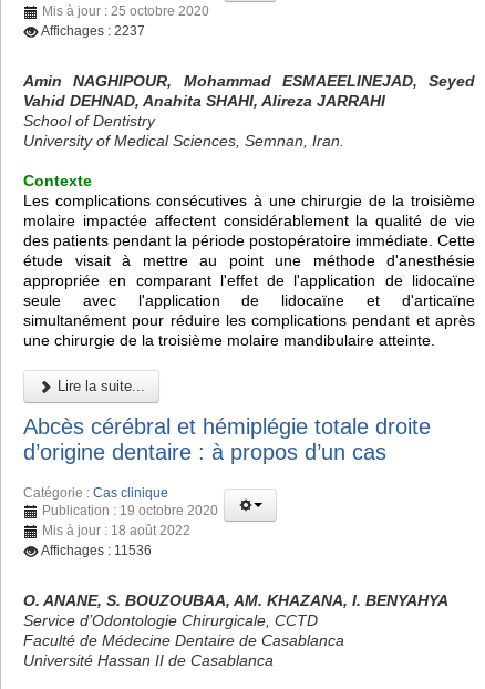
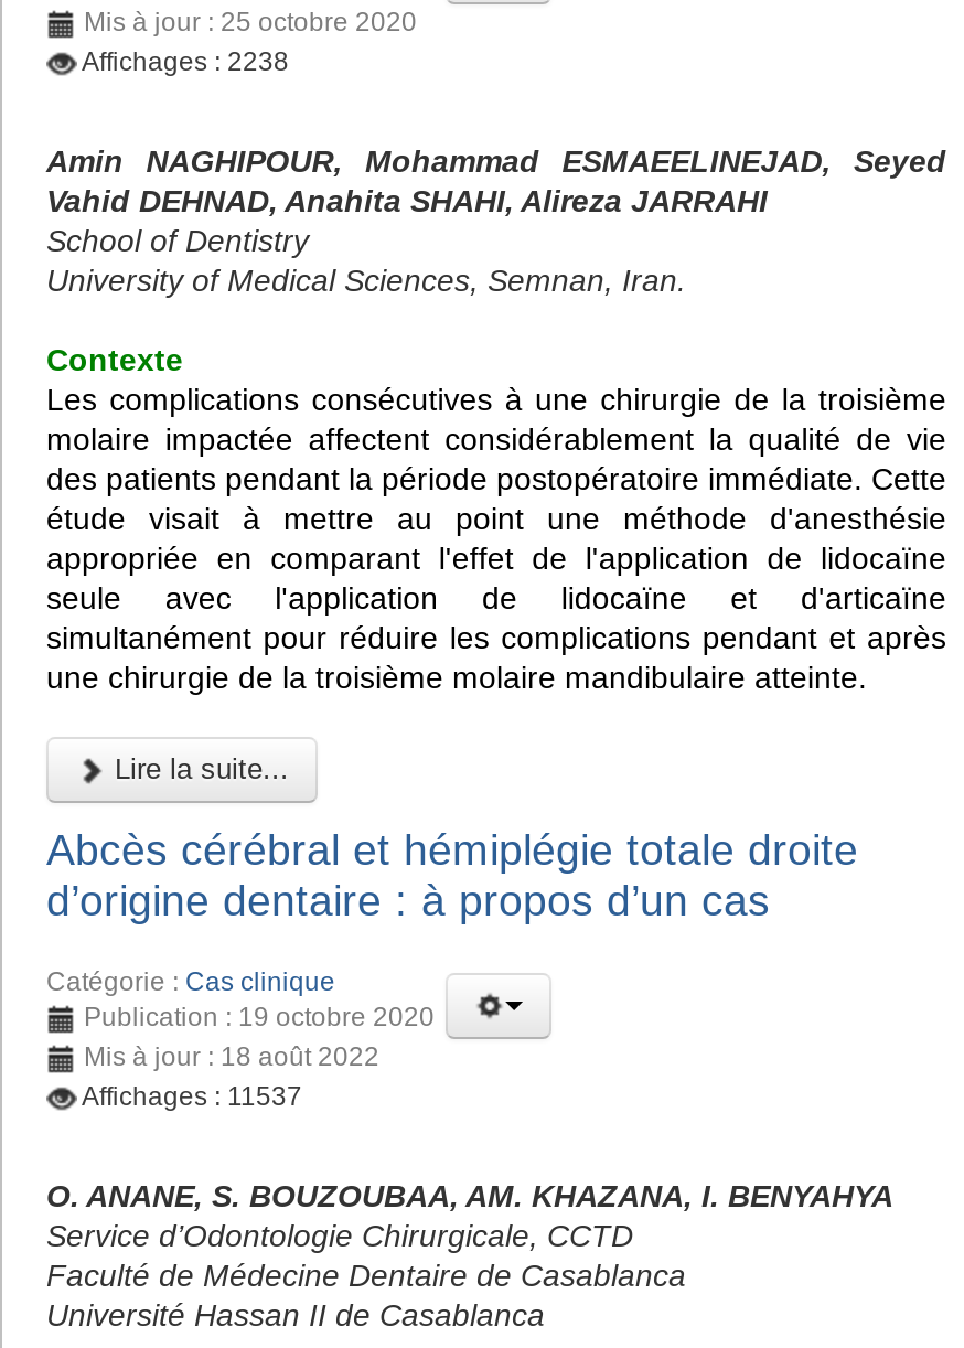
- Affichages : 2237
+ Affichages : 2238

- Affichages : 11536
+ Affichages : 11537
